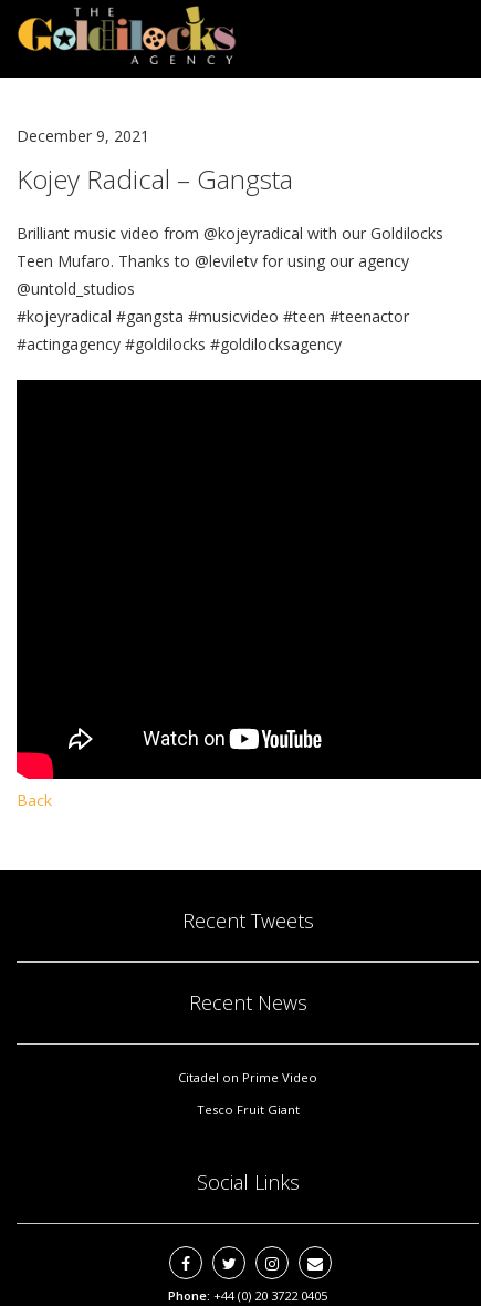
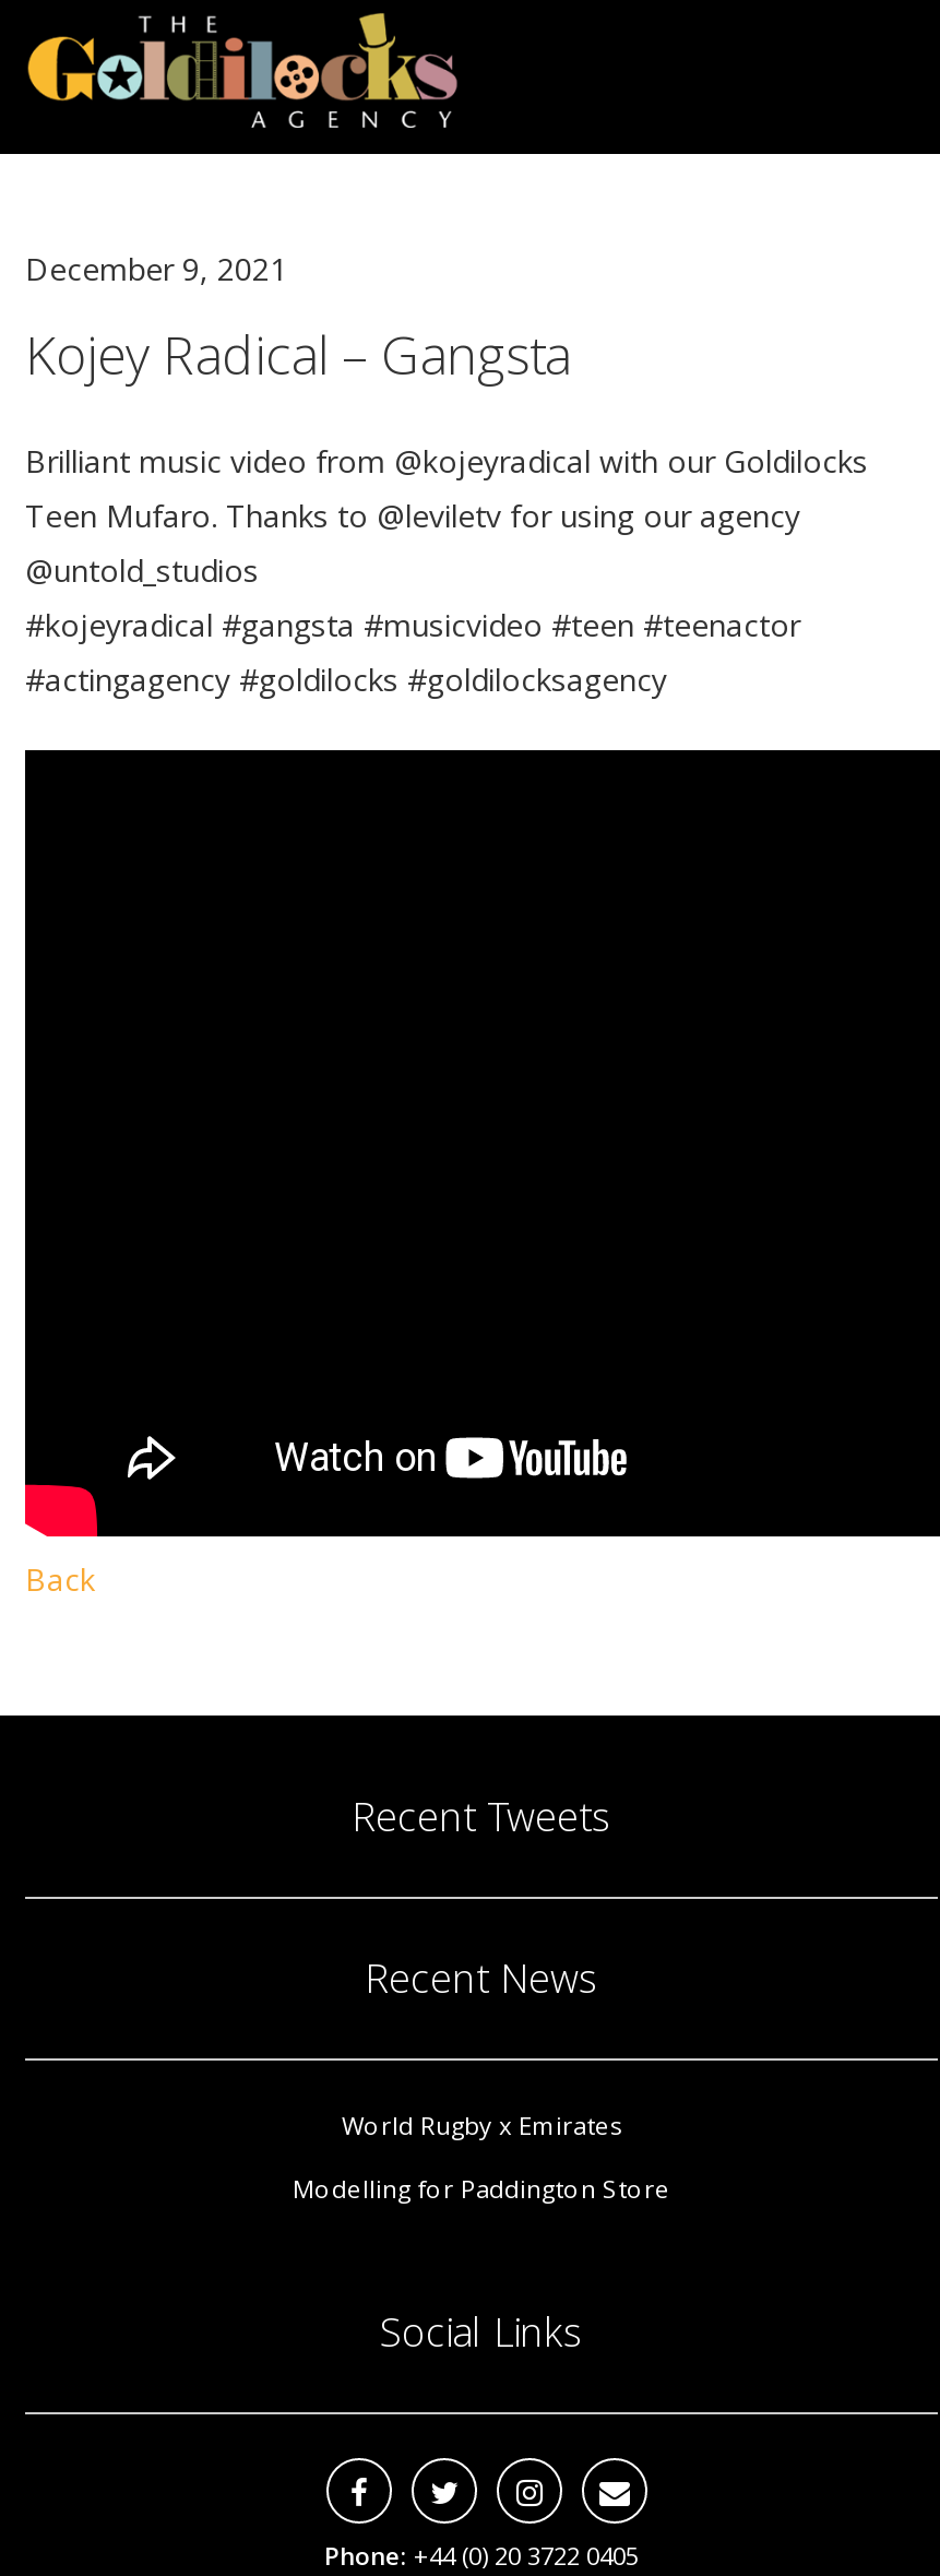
- Citadel on Prime Video
+ World Rugby x Emirates

- Tesco Fruit Giant
+ Modelling for Paddington Store
